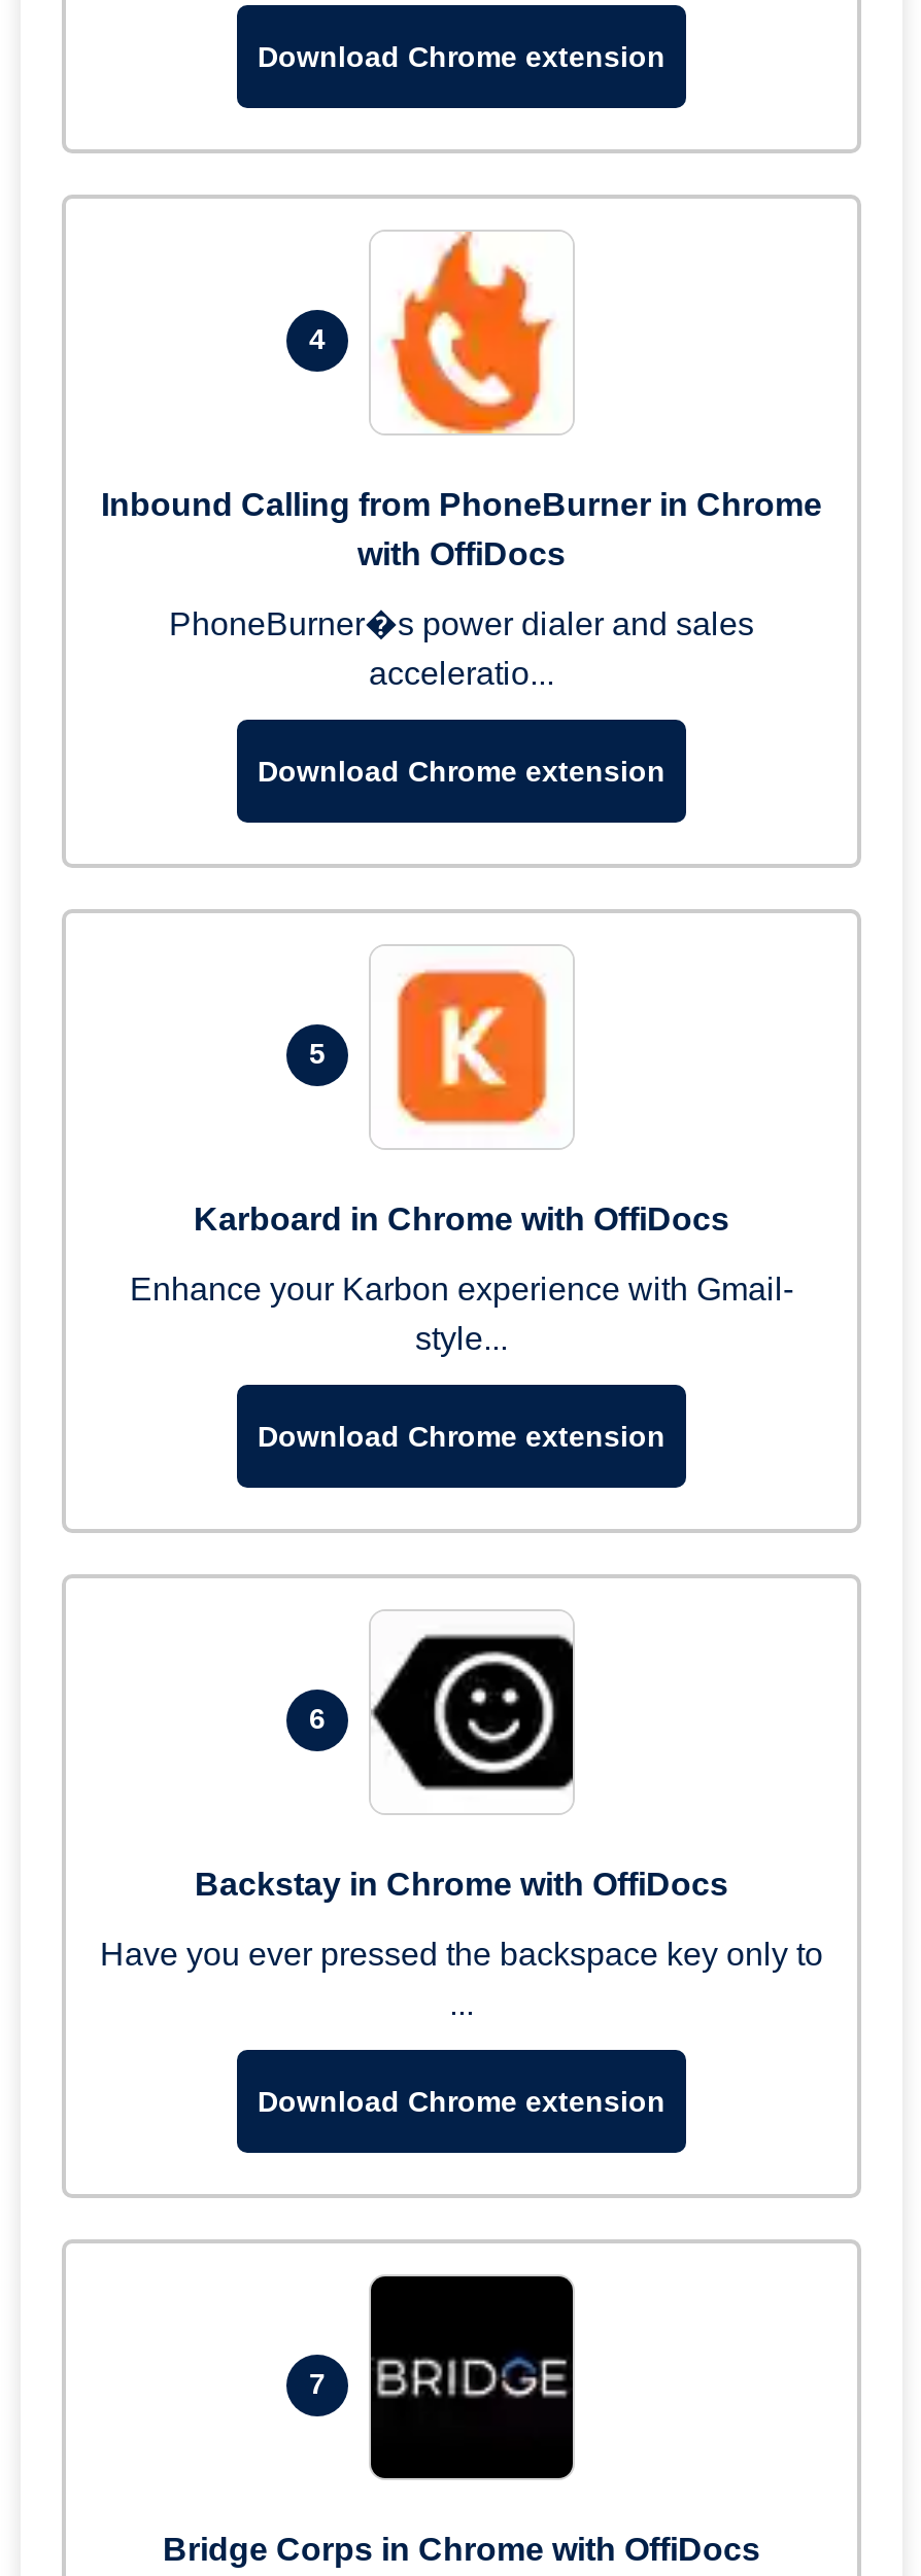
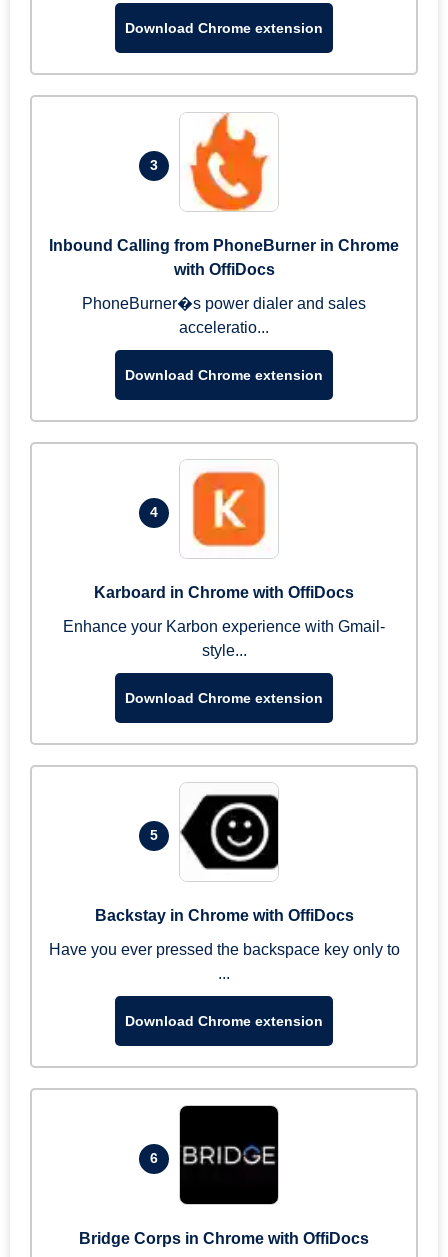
- 4
+ 3

- 5
+ 4

- 6
+ 5

- 7
+ 6
